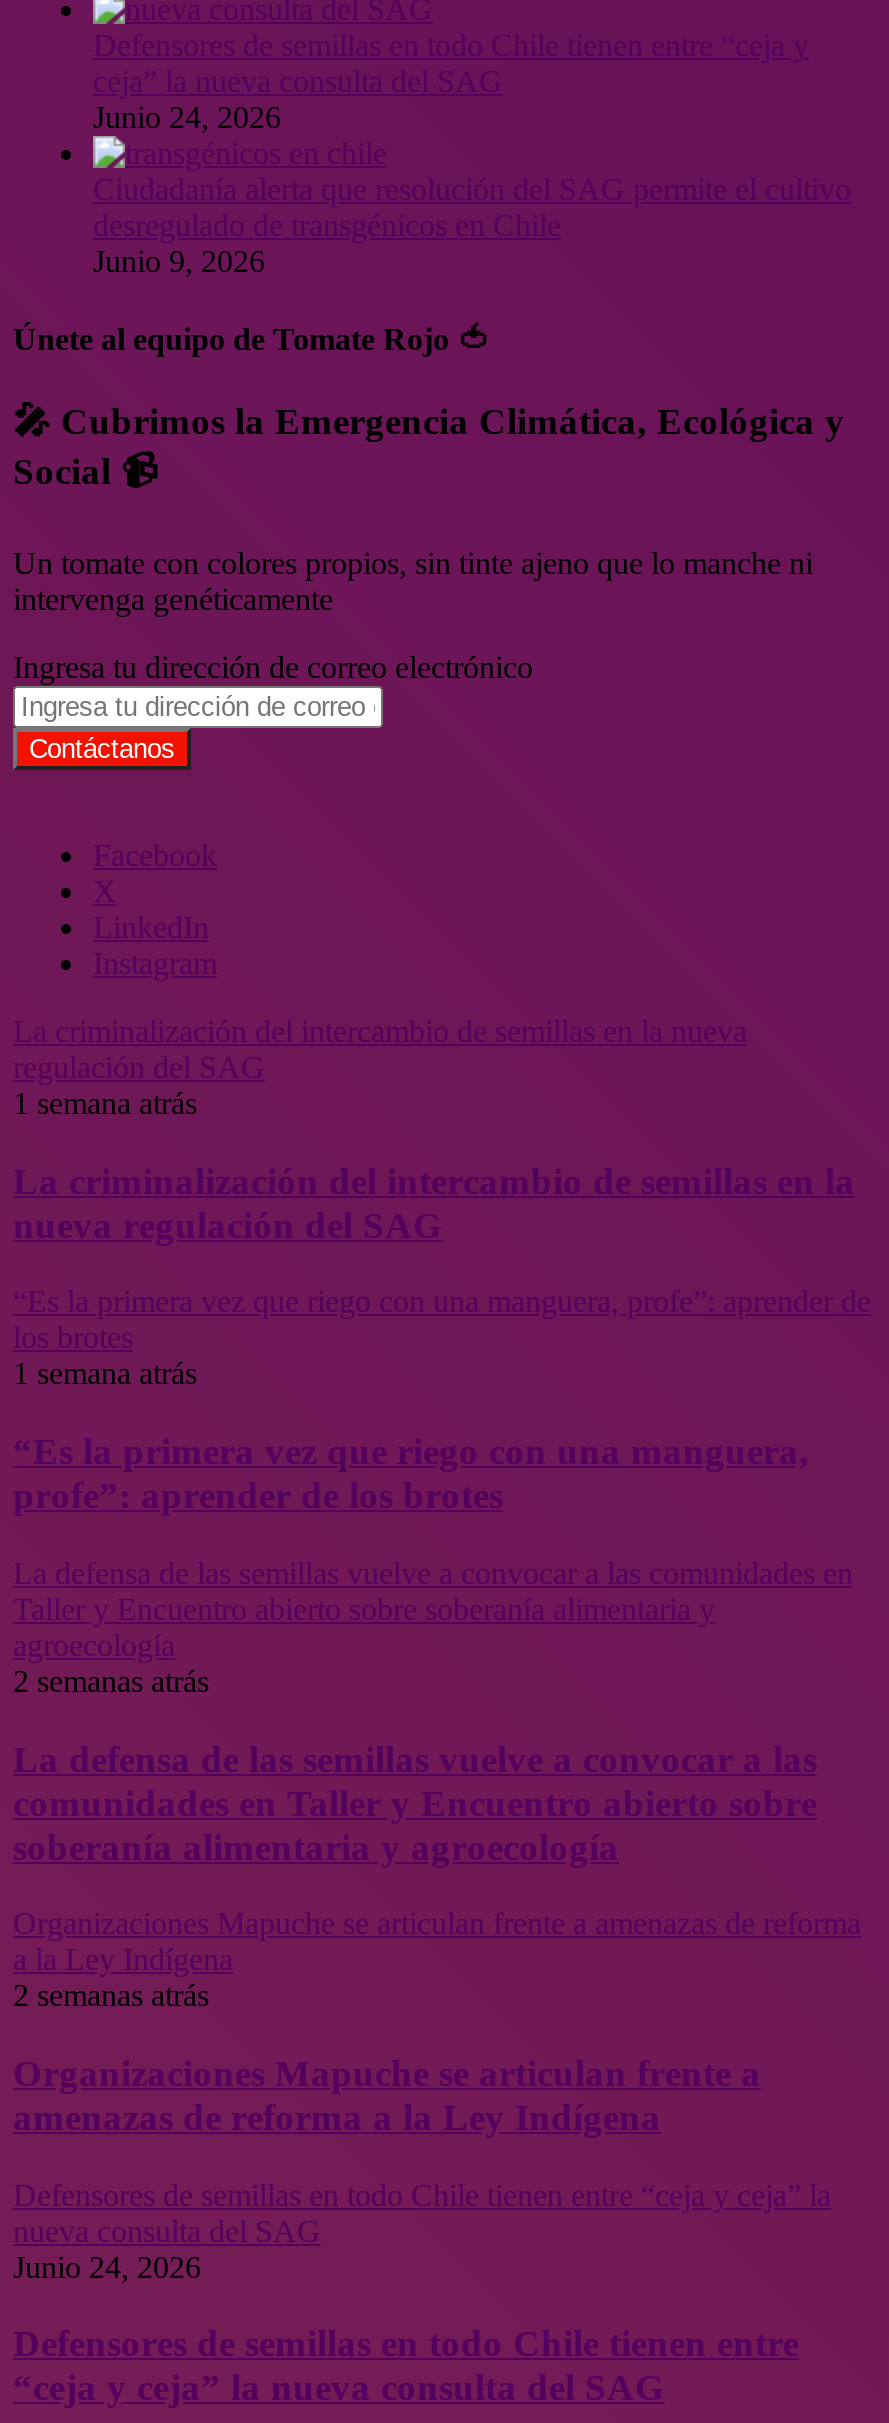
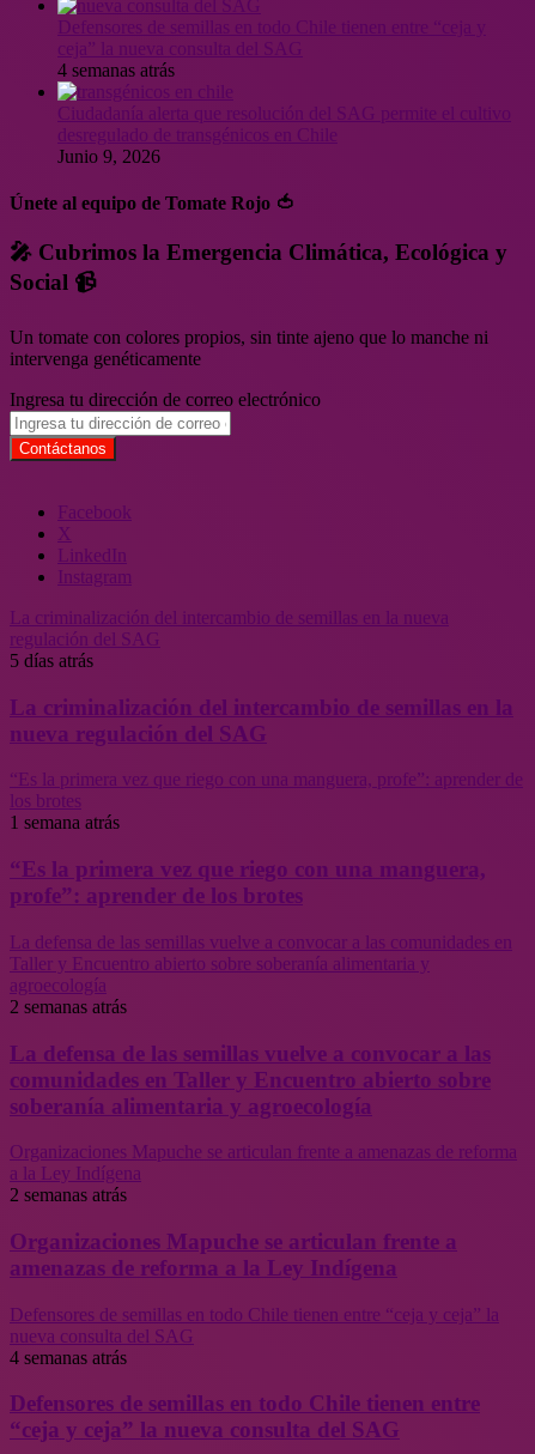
- Junio 24, 2026
+ 4 semanas atrás

- 1 semana atrás
+ 5 días atrás

- Junio 24, 2026
+ 4 semanas atrás
